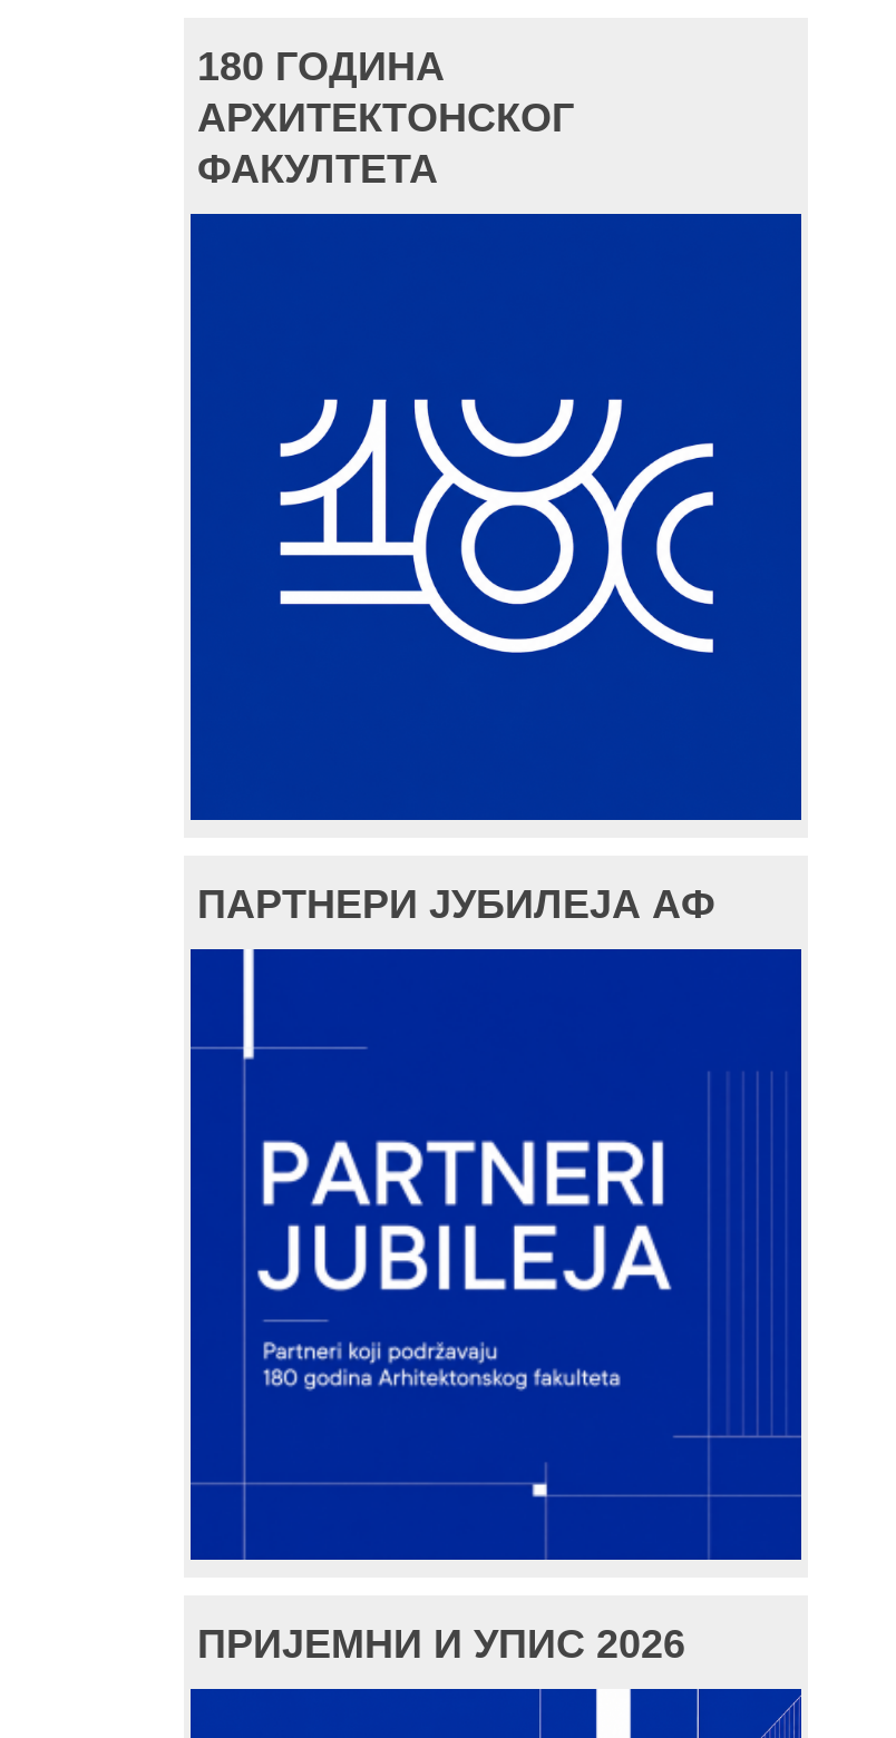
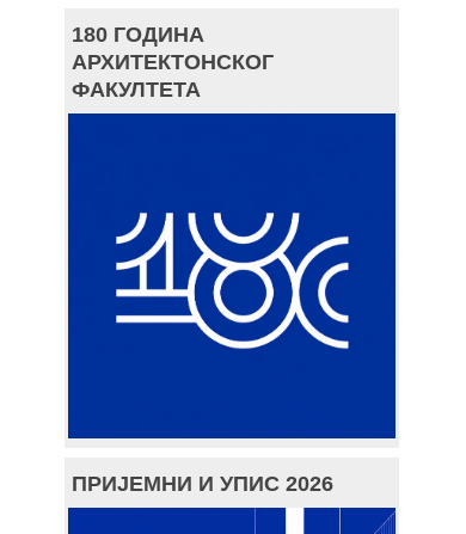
- ПАРТНЕРИ ЈУБИЛЕЈА АФ

- [image]
